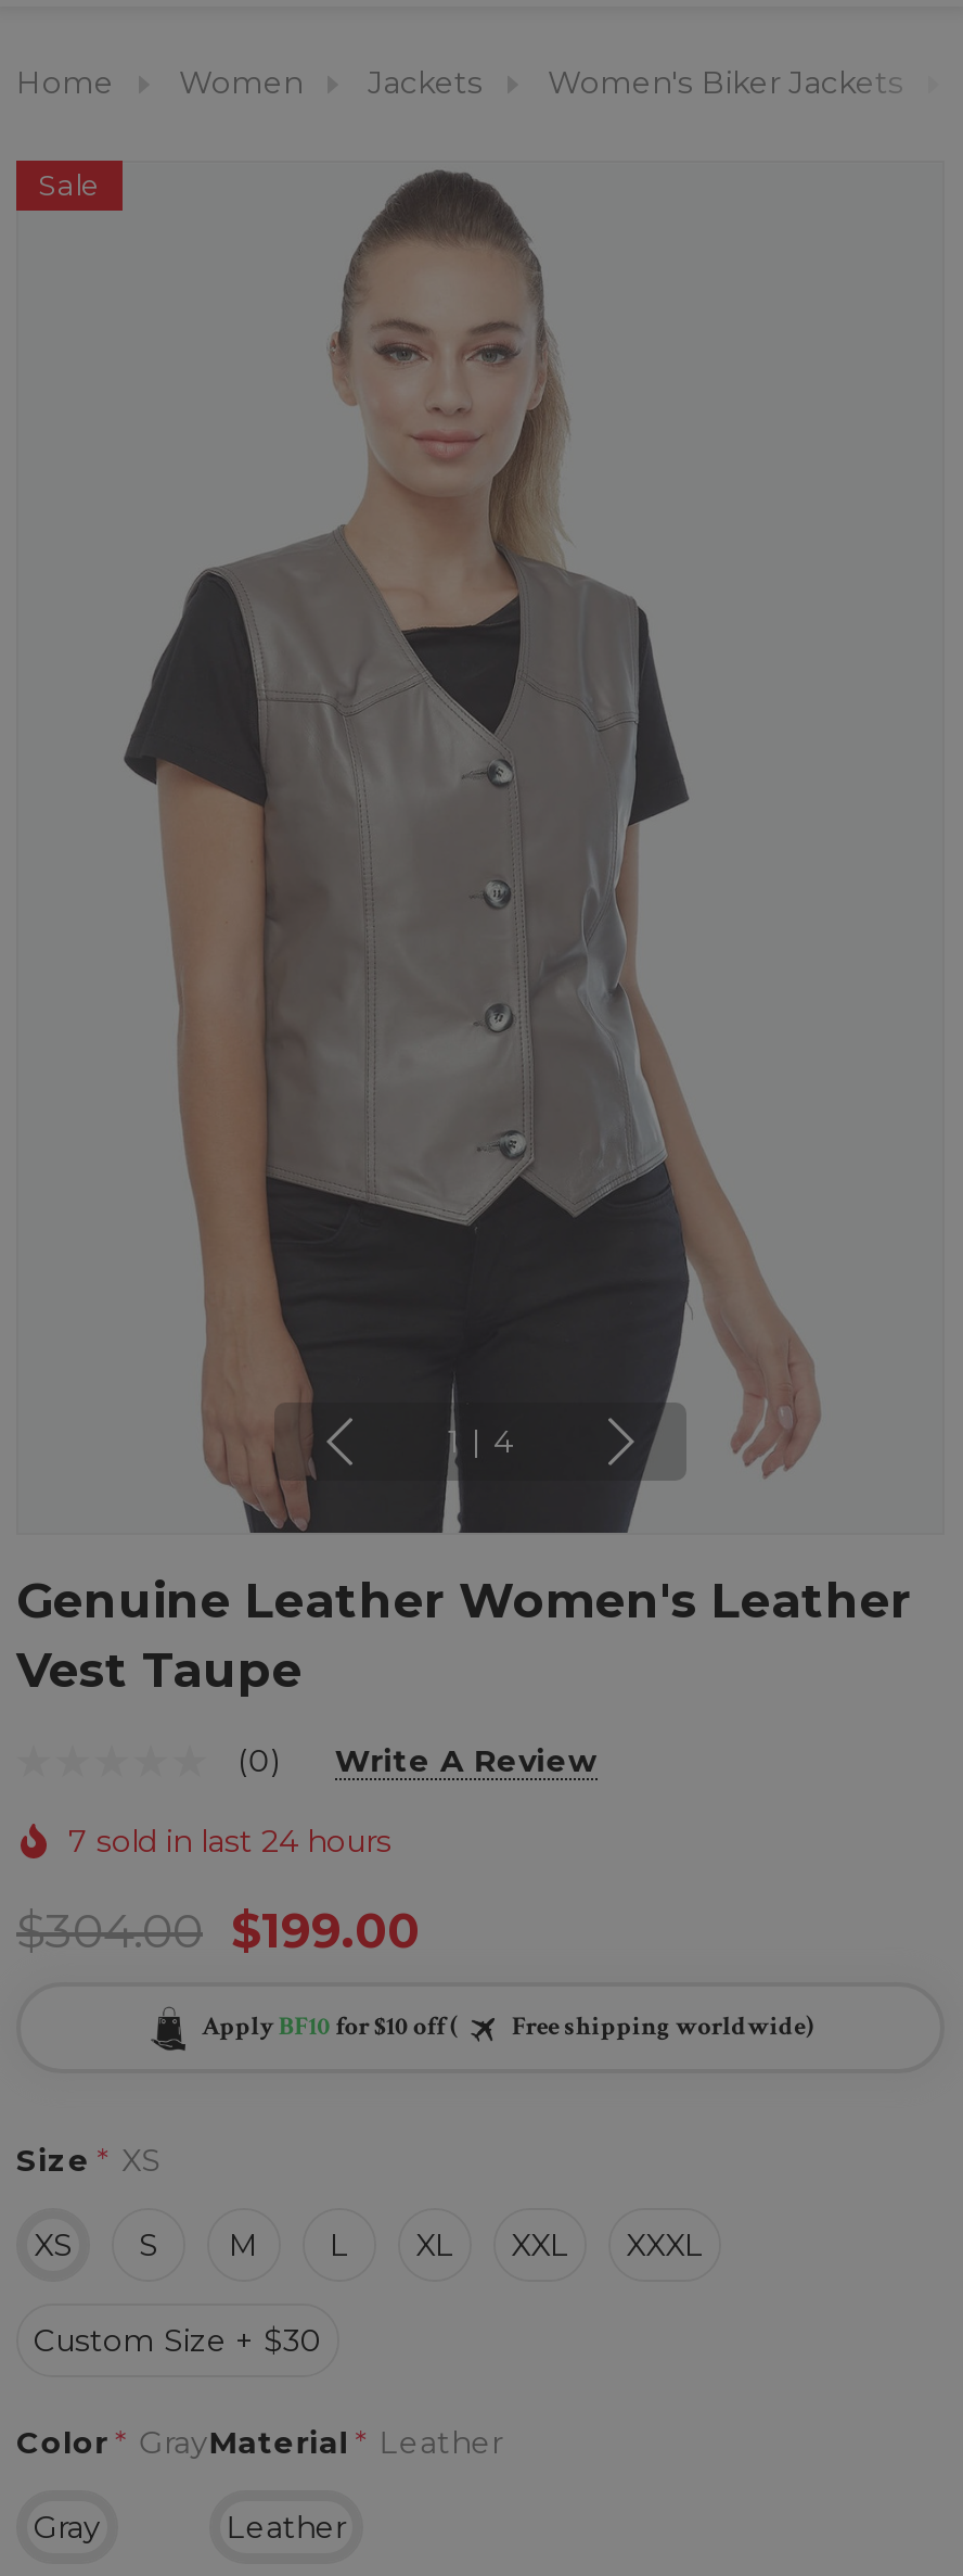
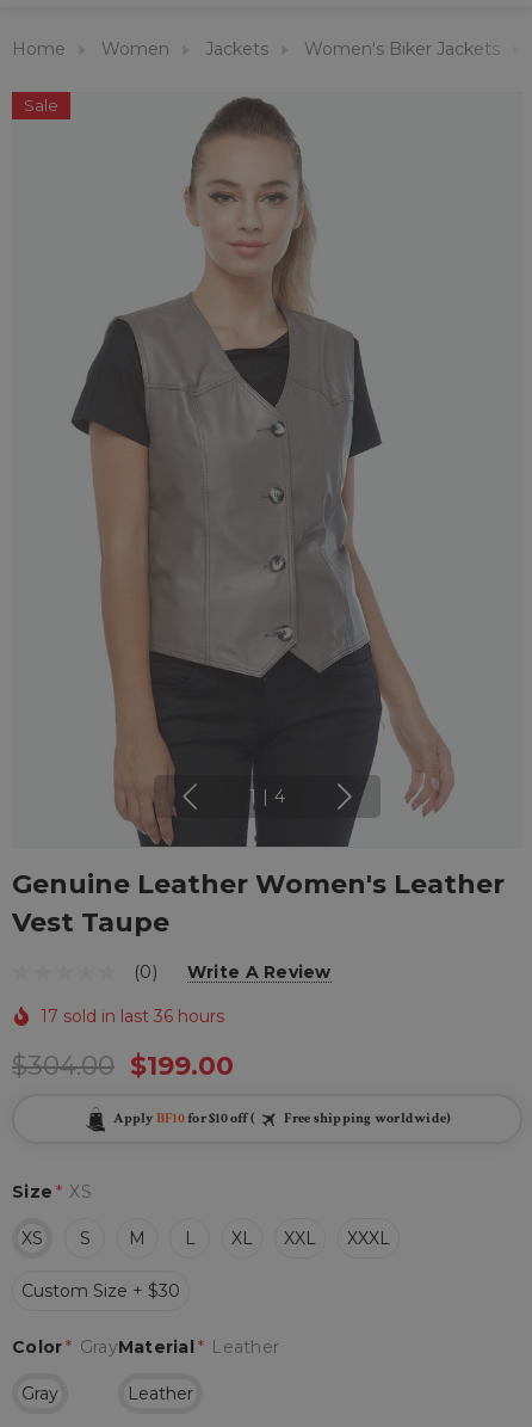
- 7 sold in last 24 hours
+ 17 sold in last 36 hours
